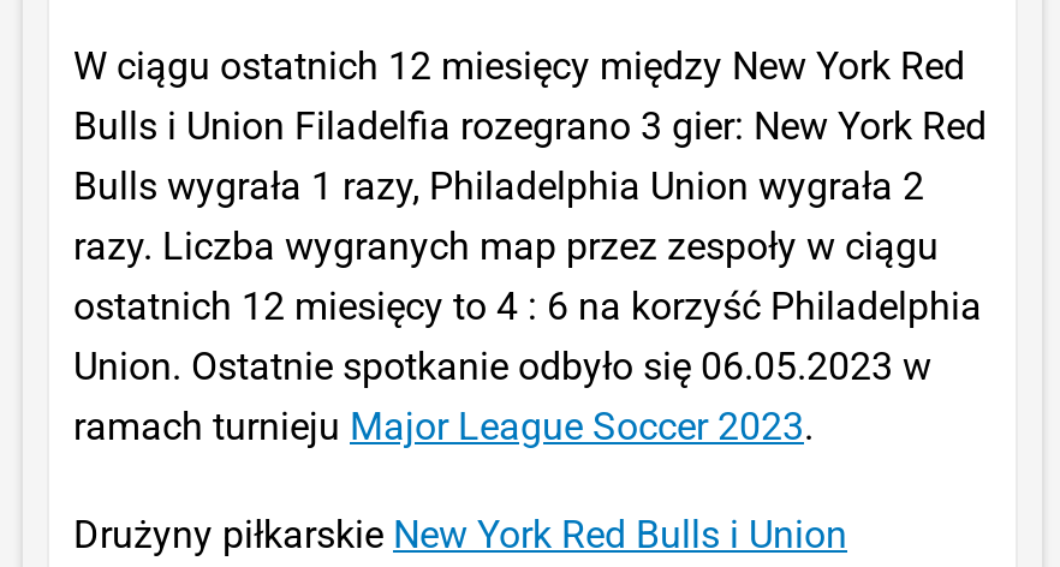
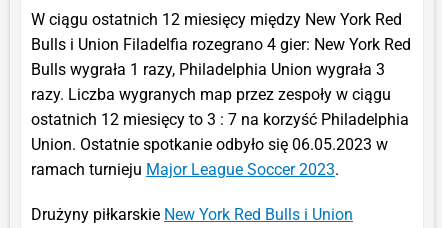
- Bulls i Union Filadelfia rozegrano 3 gier: New York Red
+ Bulls i Union Filadelfia rozegrano 4 gier: New York Red

- Bulls wygrała 1 razy, Philadelphia Union wygrała 2
+ Bulls wygrała 1 razy, Philadelphia Union wygrała 3

- ostatnich 12 miesięcy to 4 : 6 na korzyść Philadelphia
+ ostatnich 12 miesięcy to 3 : 7 na korzyść Philadelphia
